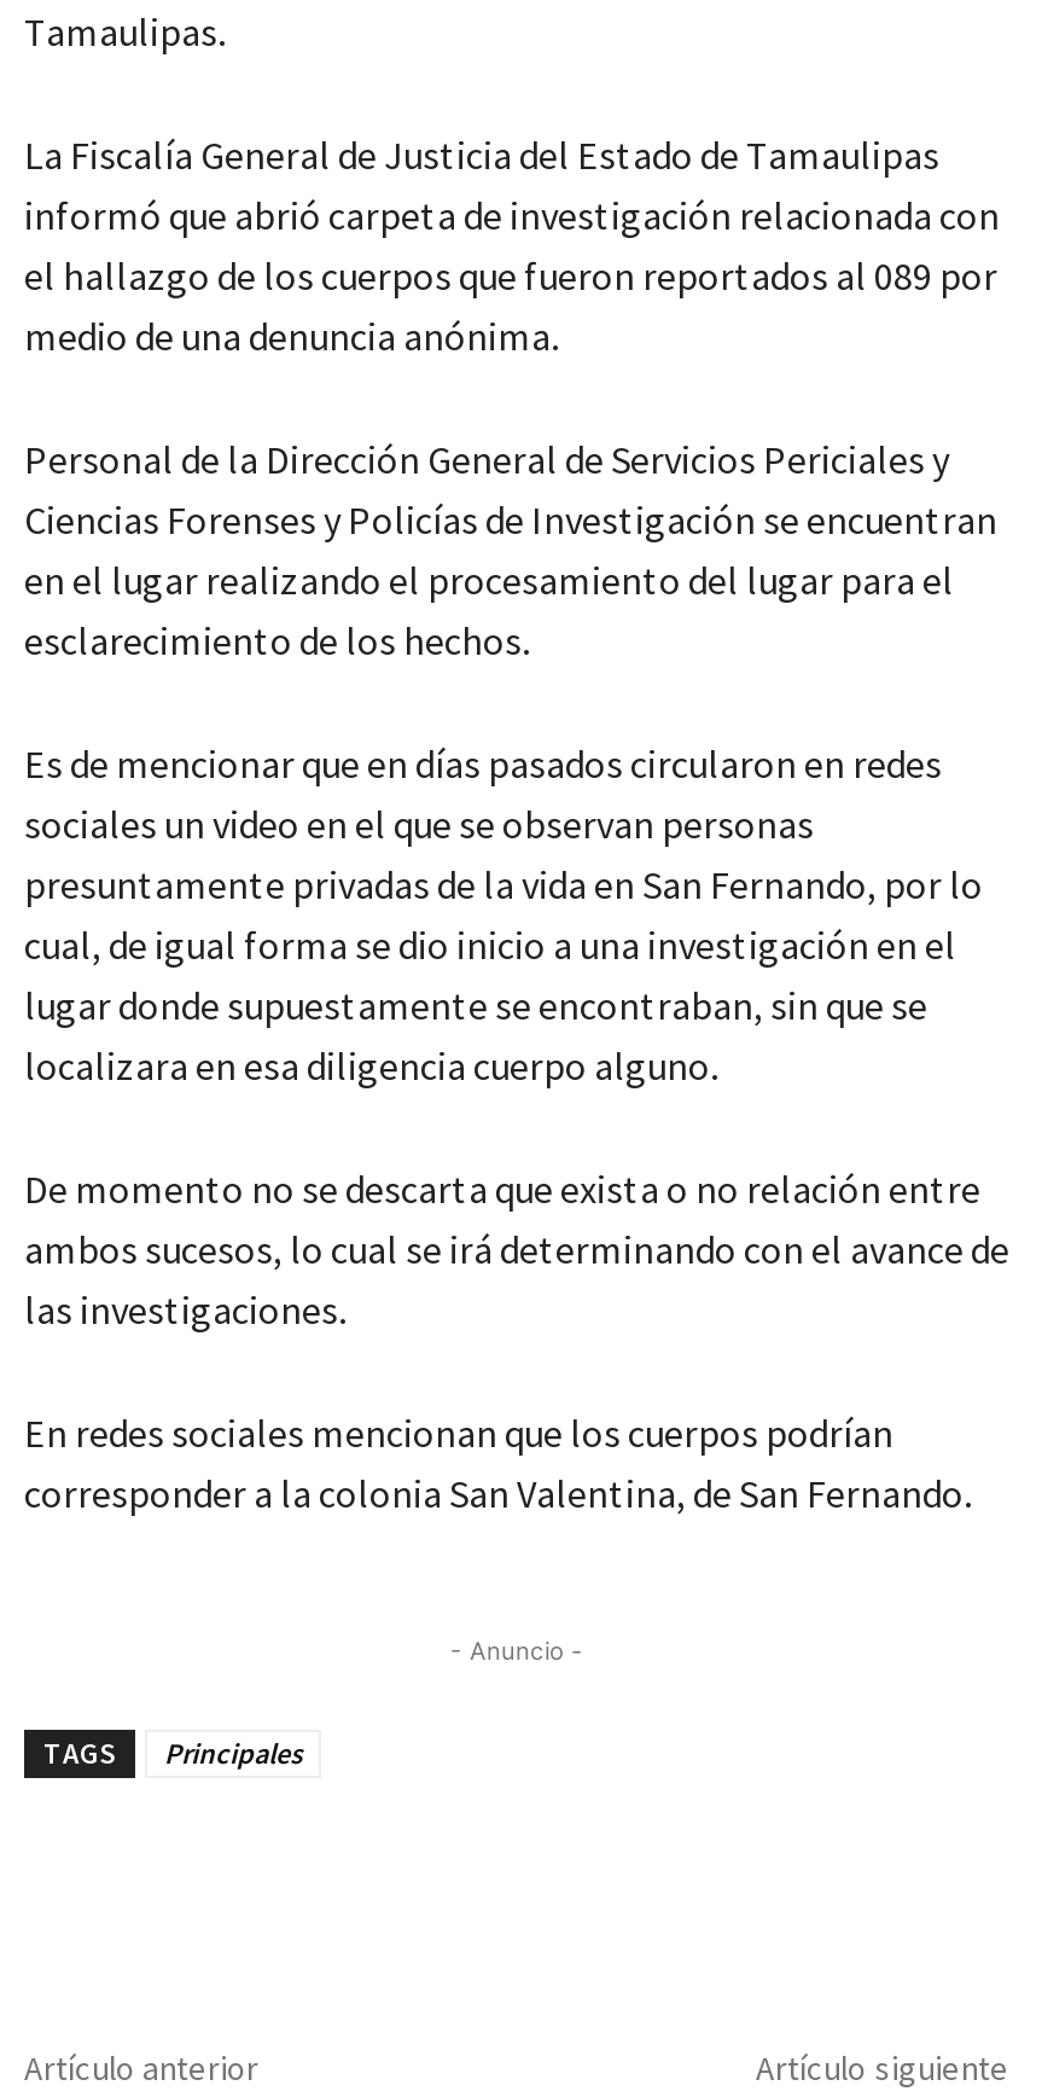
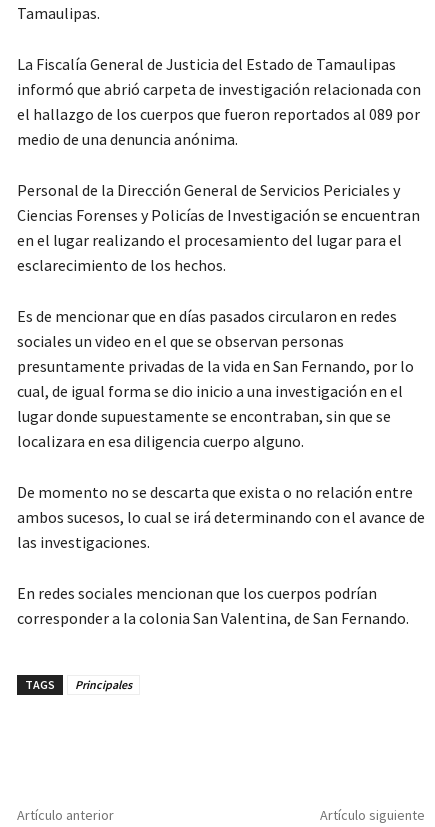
- - Anuncio -
